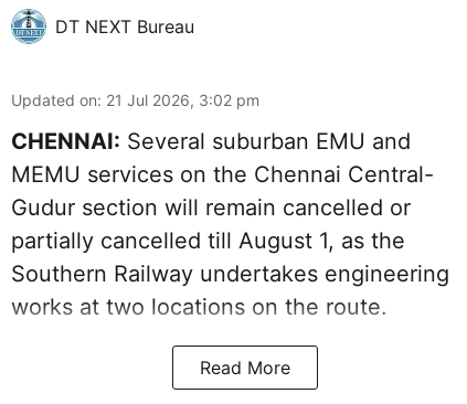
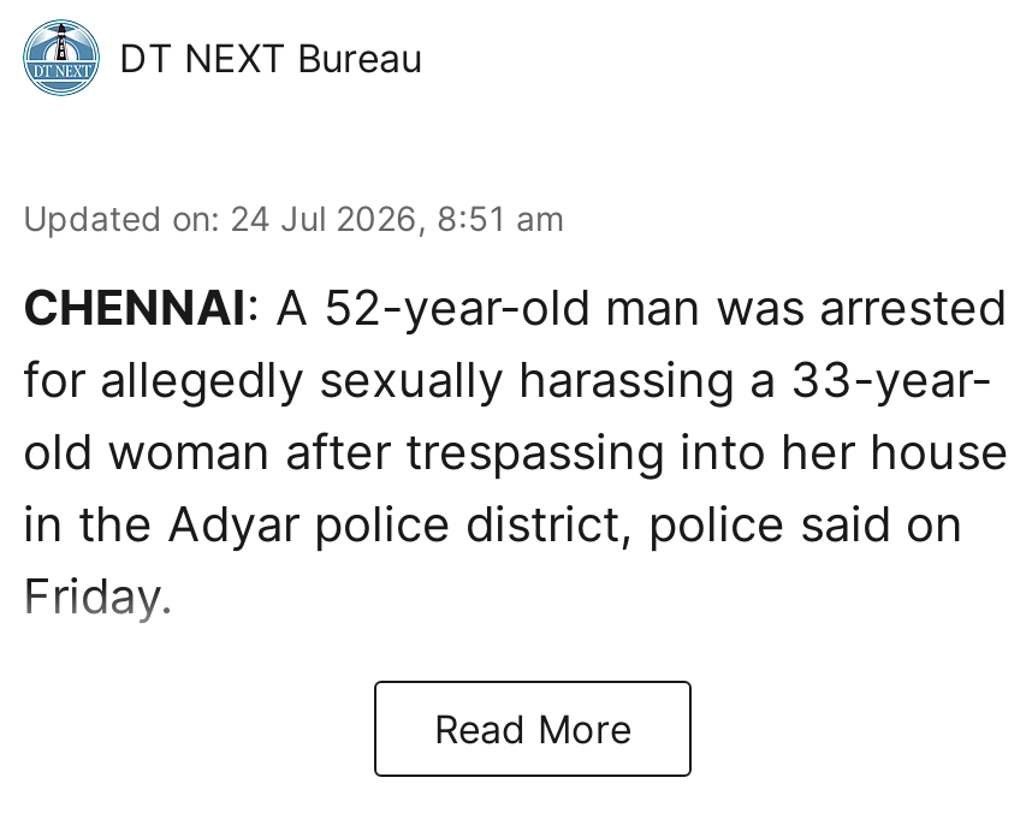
- Updated on: 21 Jul 2026, 3:02 pm
+ Updated on: 24 Jul 2026, 8:51 am

- CHENNAI: Several suburban EMU and
- MEMU services on the Chennai Central-
- Gudur section will remain cancelled or
- partially cancelled till August 1, as the
- Southern Railway undertakes engineering
- works at two locations on the route.
+ CHENNAI: A 52-year-old man was arrested
+ for allegedly sexually harassing a 33-year-
+ old woman after trespassing into her house
+ in the Adyar police district, police said on
+ Friday.
